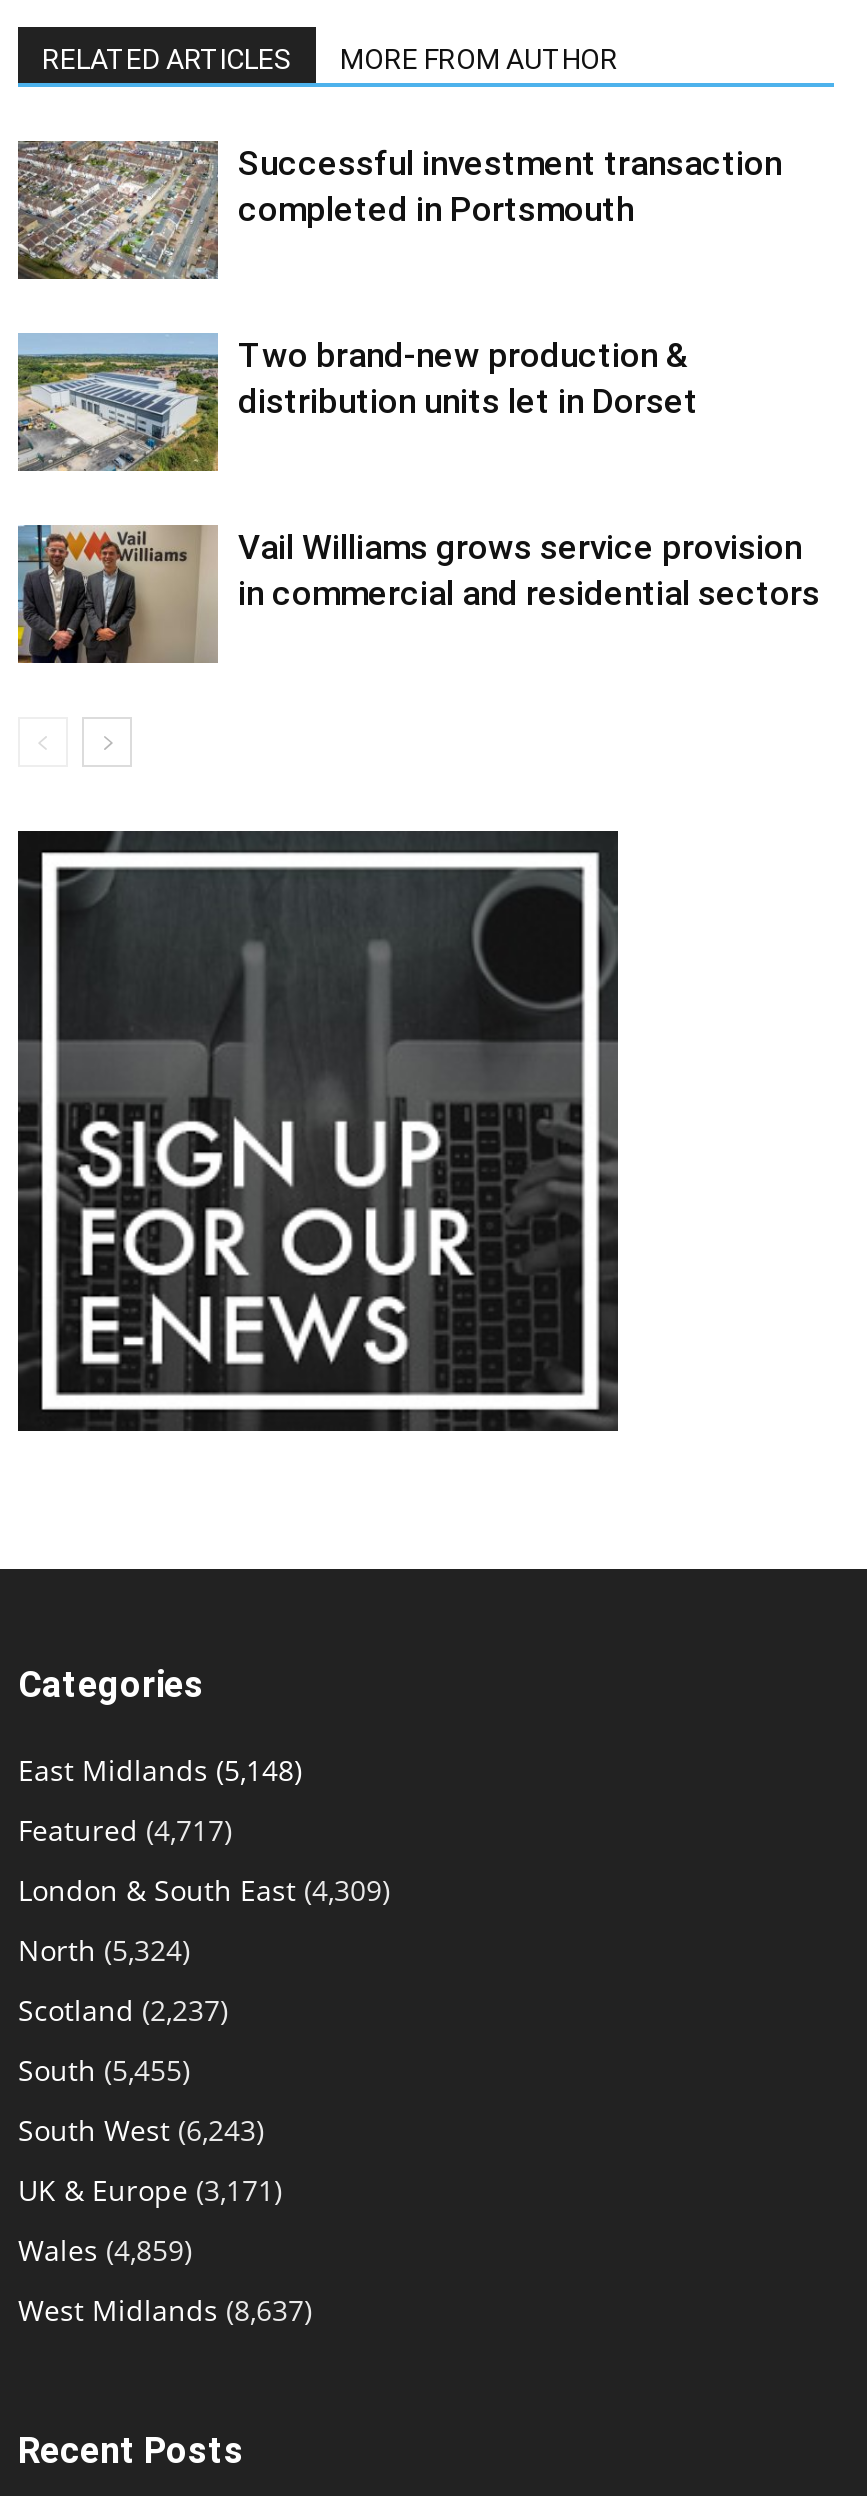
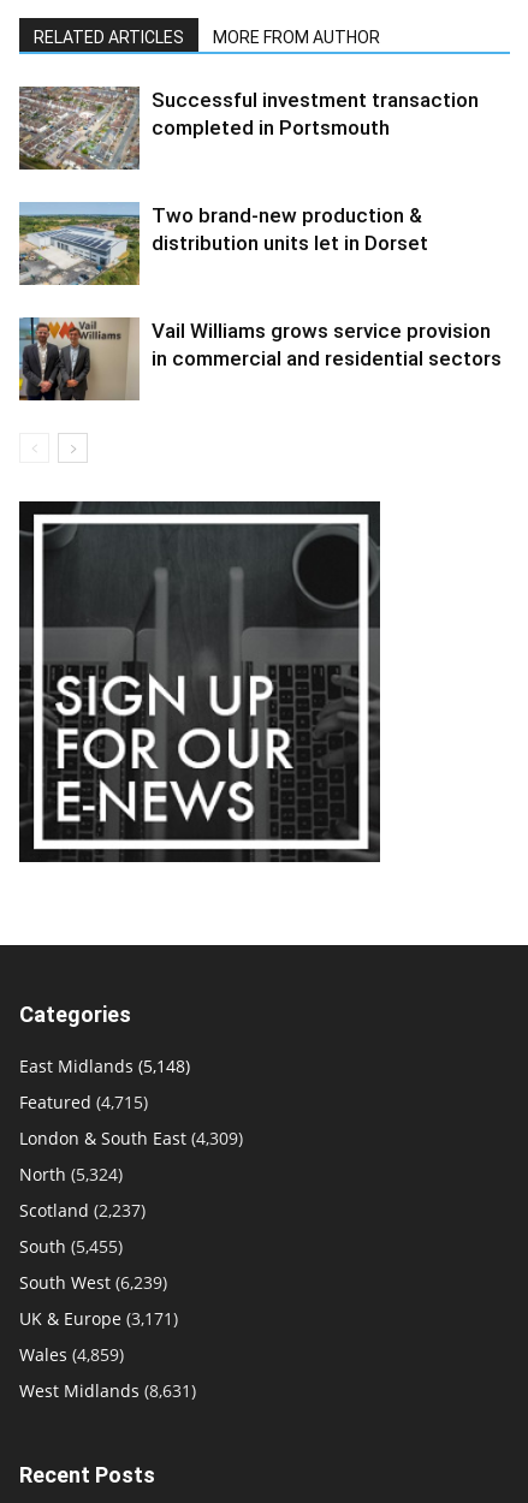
- Featured (4,717)
+ Featured (4,715)

- South West (6,243)
+ South West (6,239)

- West Midlands (8,637)
+ West Midlands (8,631)
